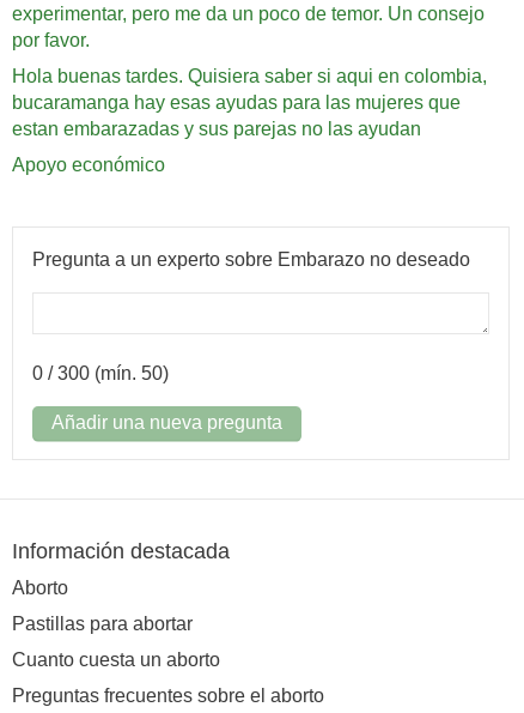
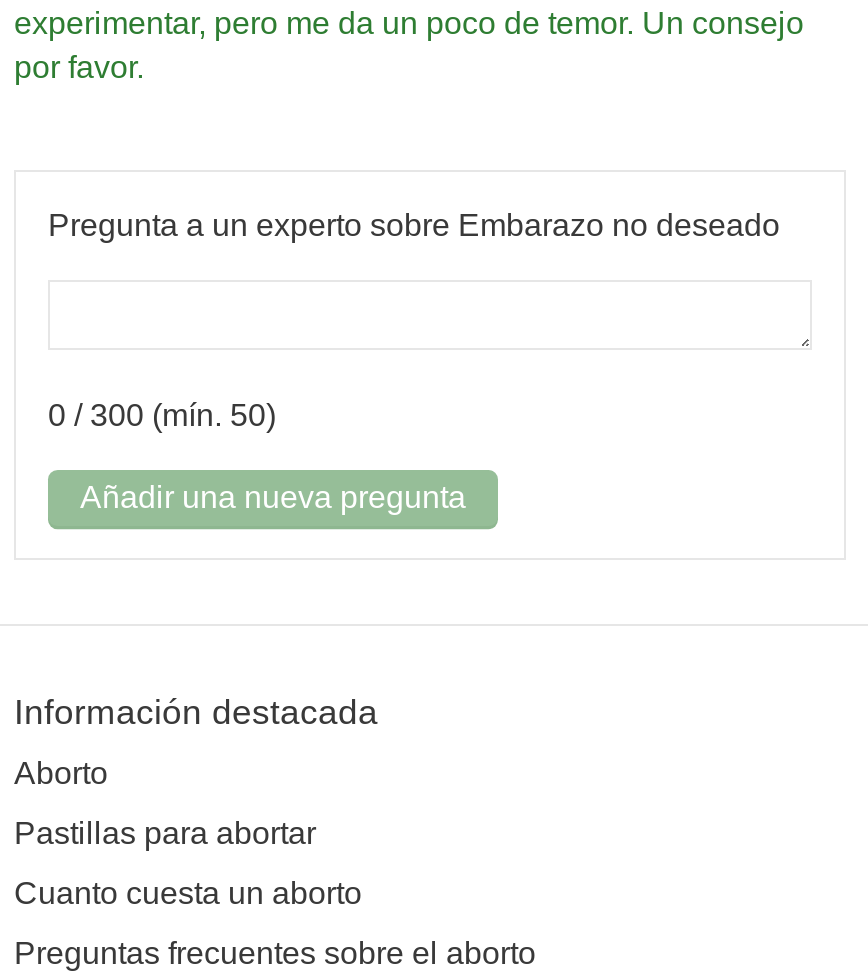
- Hola buenas tardes. Quisiera saber si aqui en colombia,
- bucaramanga hay esas ayudas para las mujeres que
- estan embarazadas y sus parejas no las ayudan
- Apoyo económico
